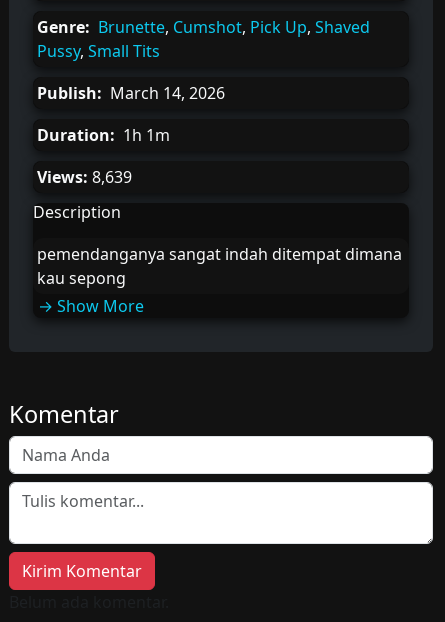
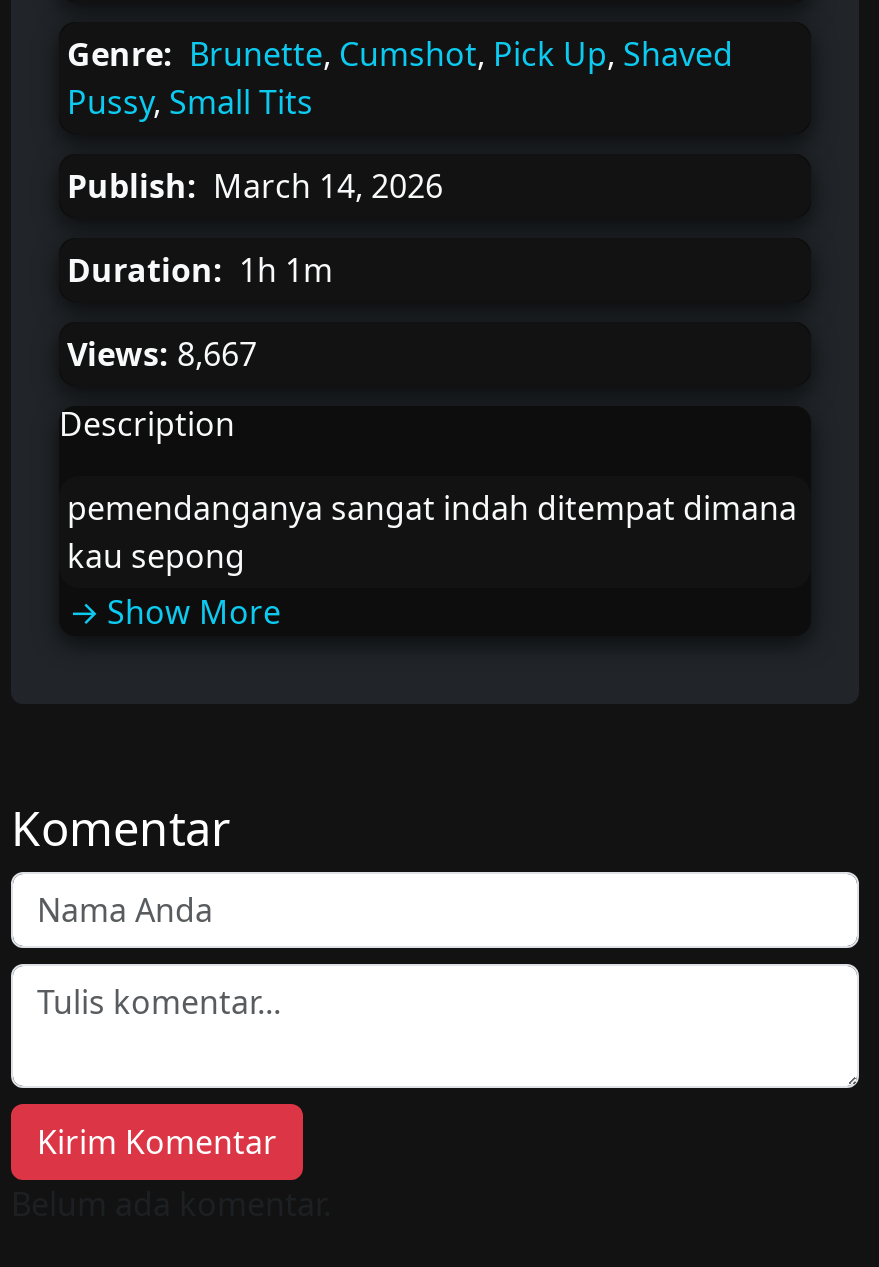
- Views: 8,639
+ Views: 8,667
